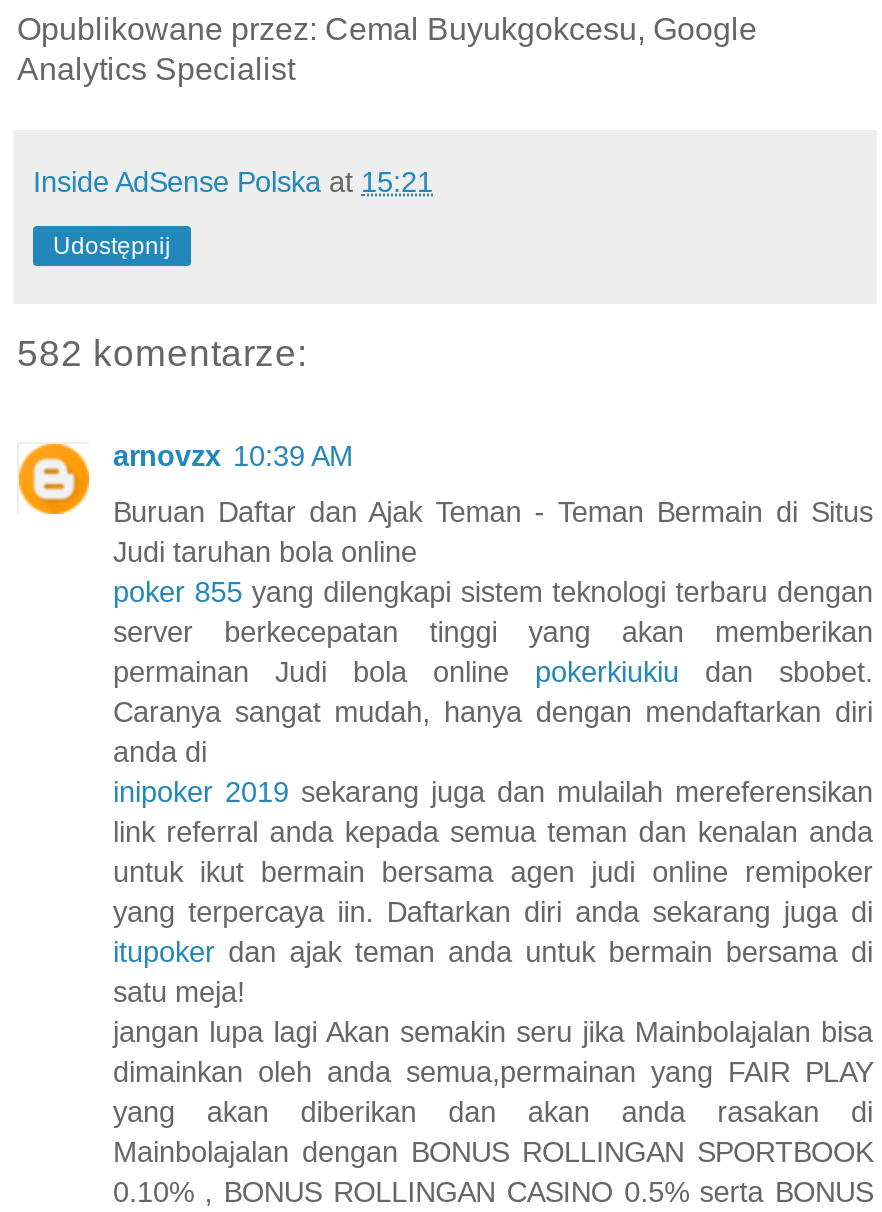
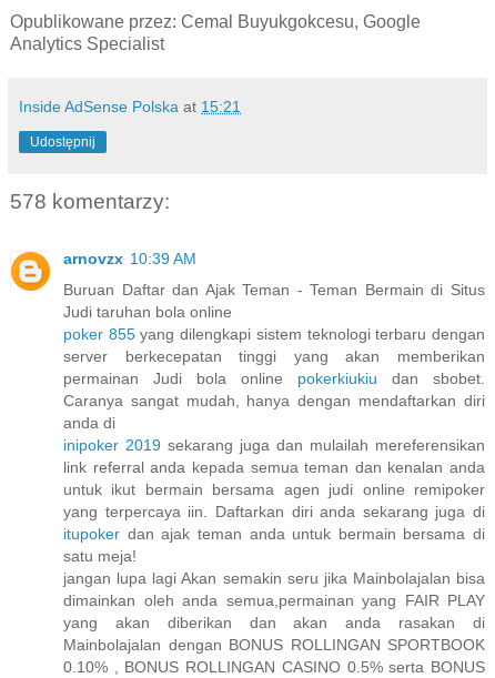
- 582 komentarze:
+ 578 komentarzy:
